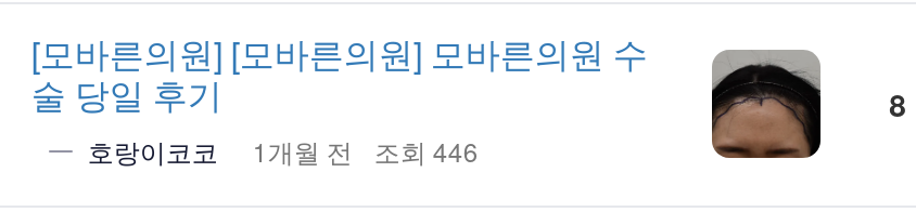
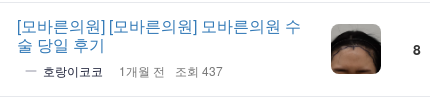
- 호랑이코코 1개월 전 조회 446
+ 호랑이코코 1개월 전 조회 437
